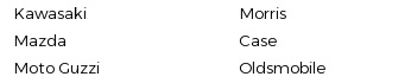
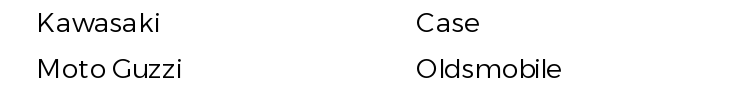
- Morris
- Mazda
